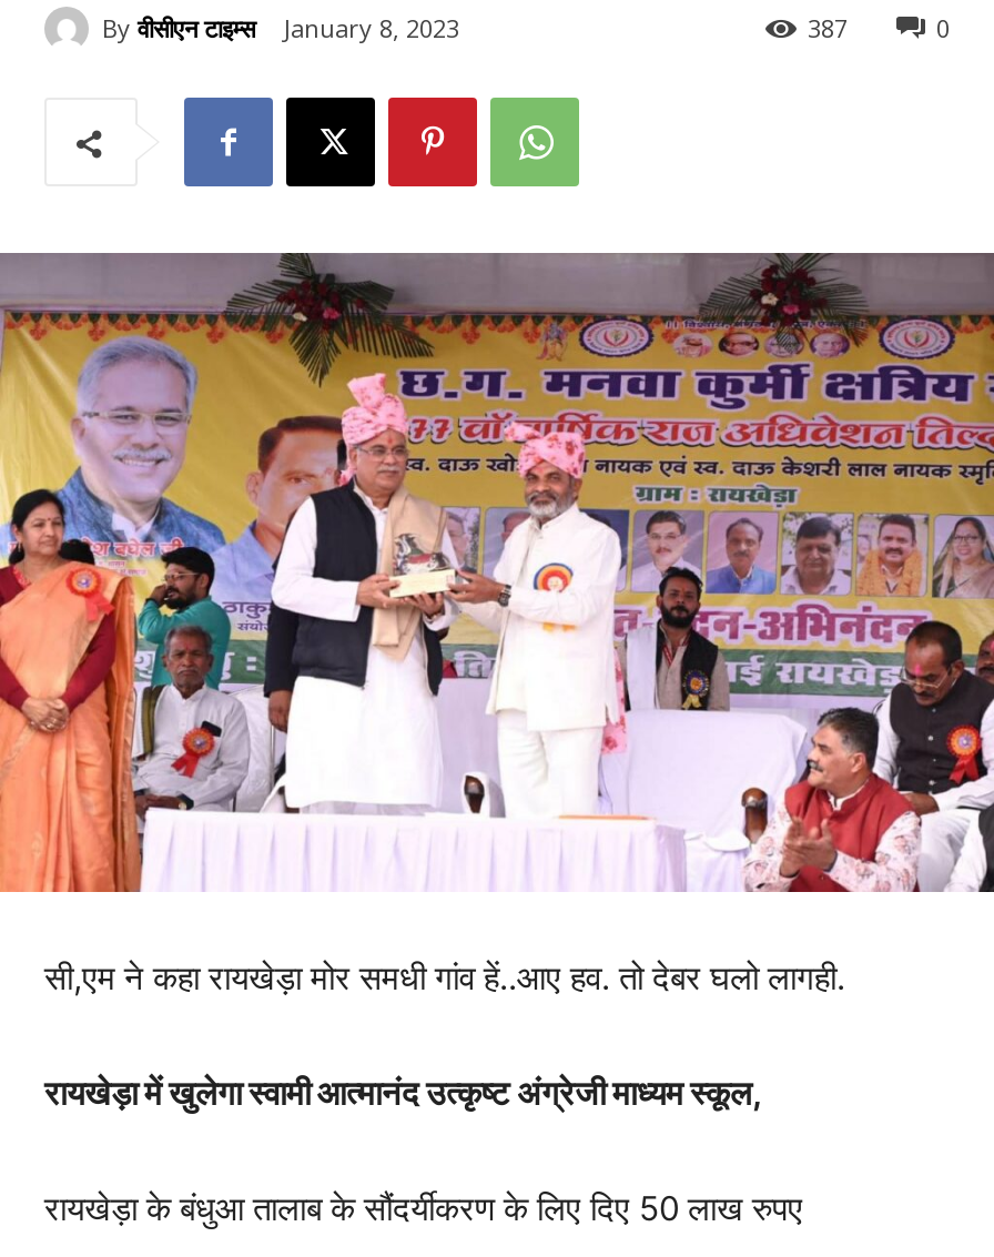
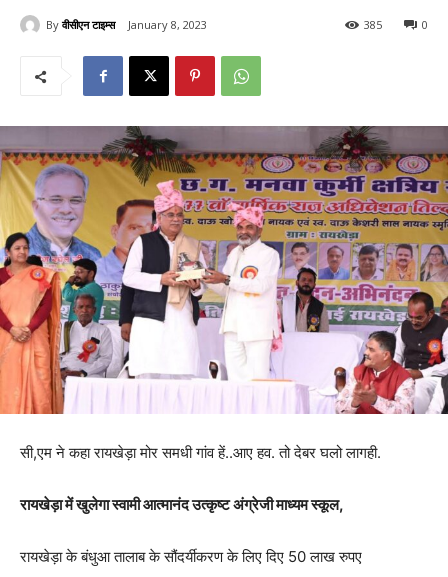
- 387
+ 385
